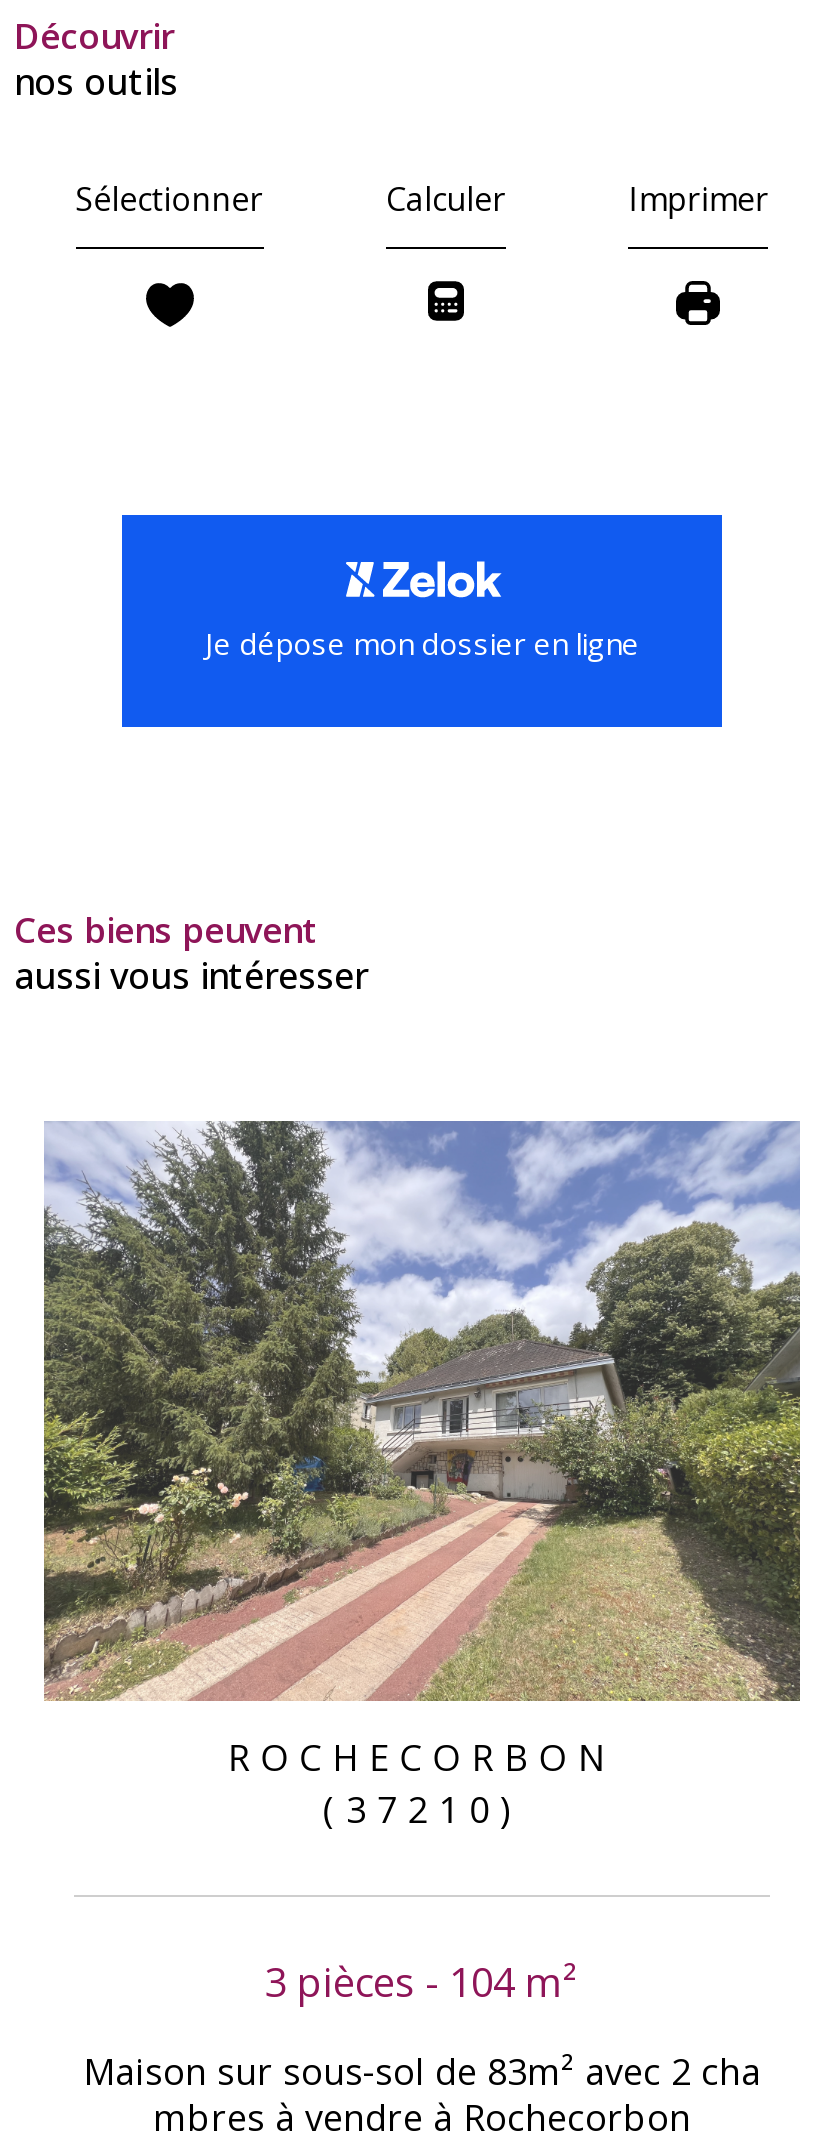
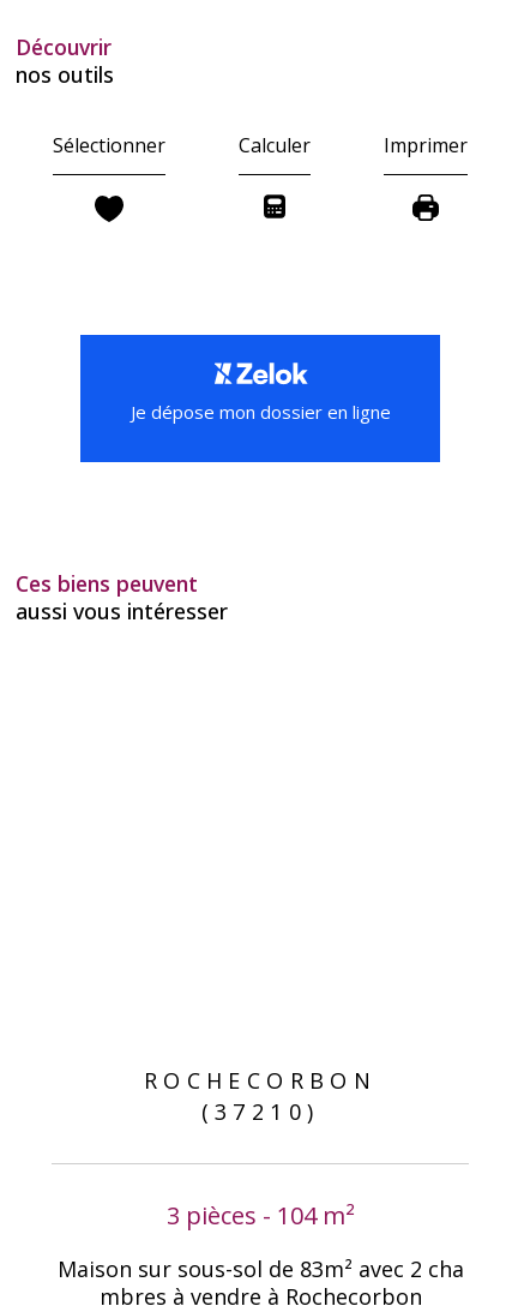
- [image]
